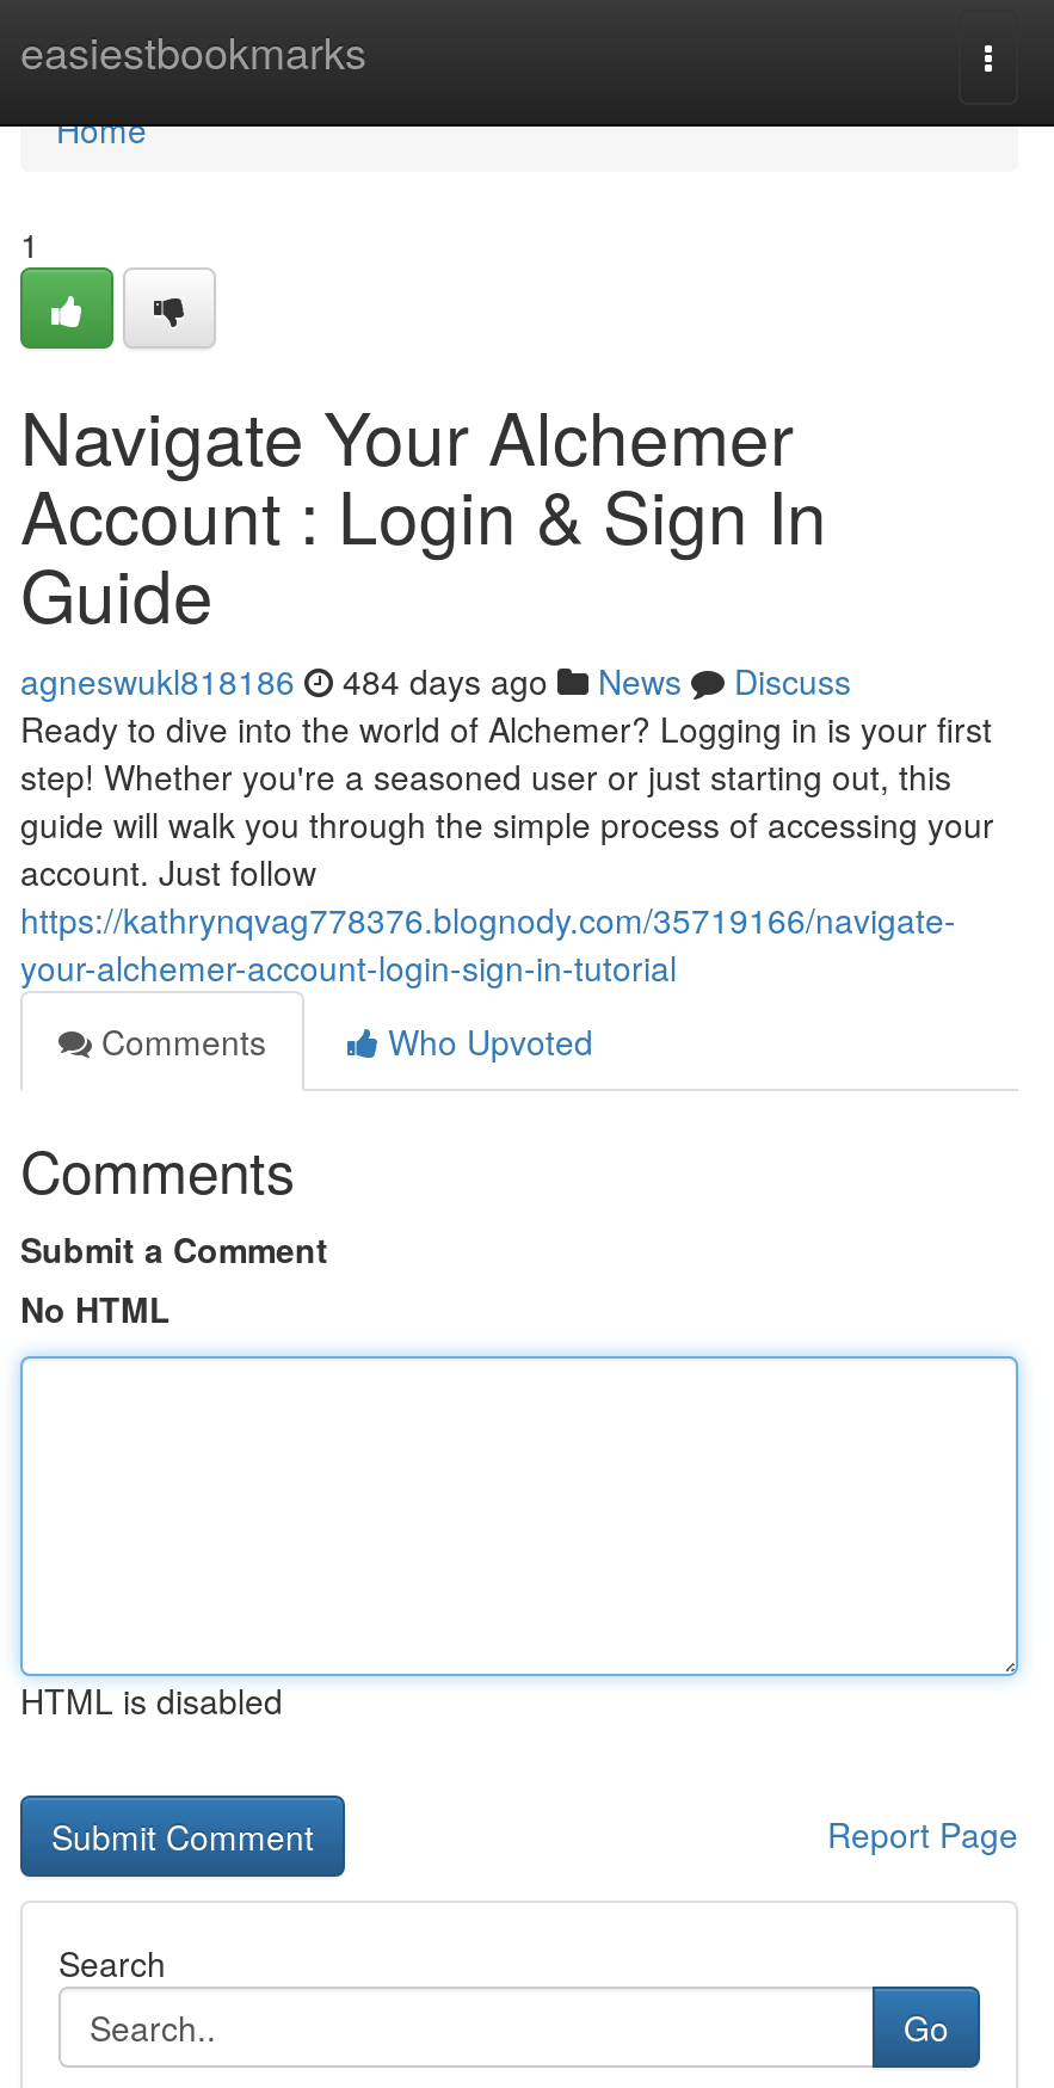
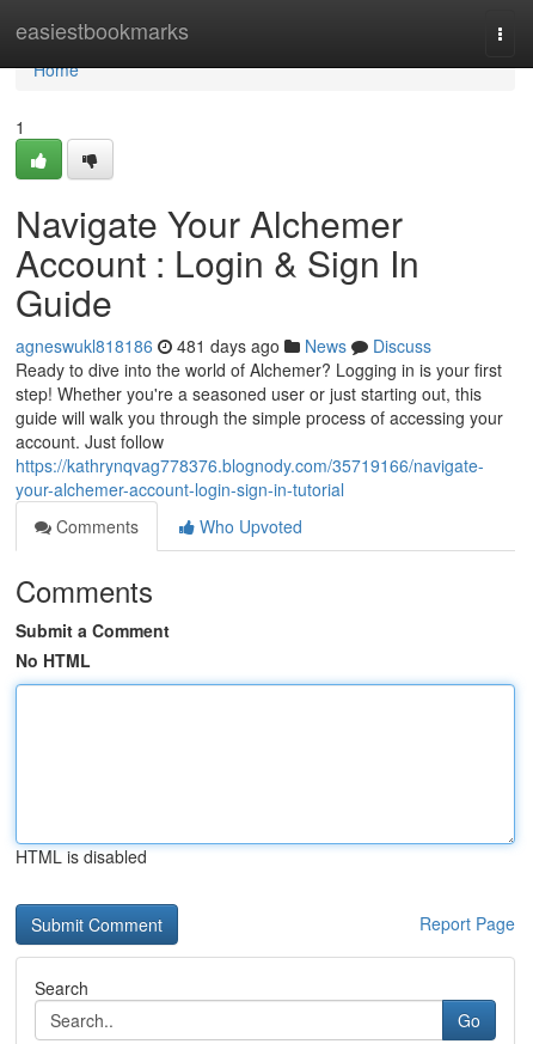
- agneswukl818186 484 days ago News Discuss
+ agneswukl818186 481 days ago News Discuss
